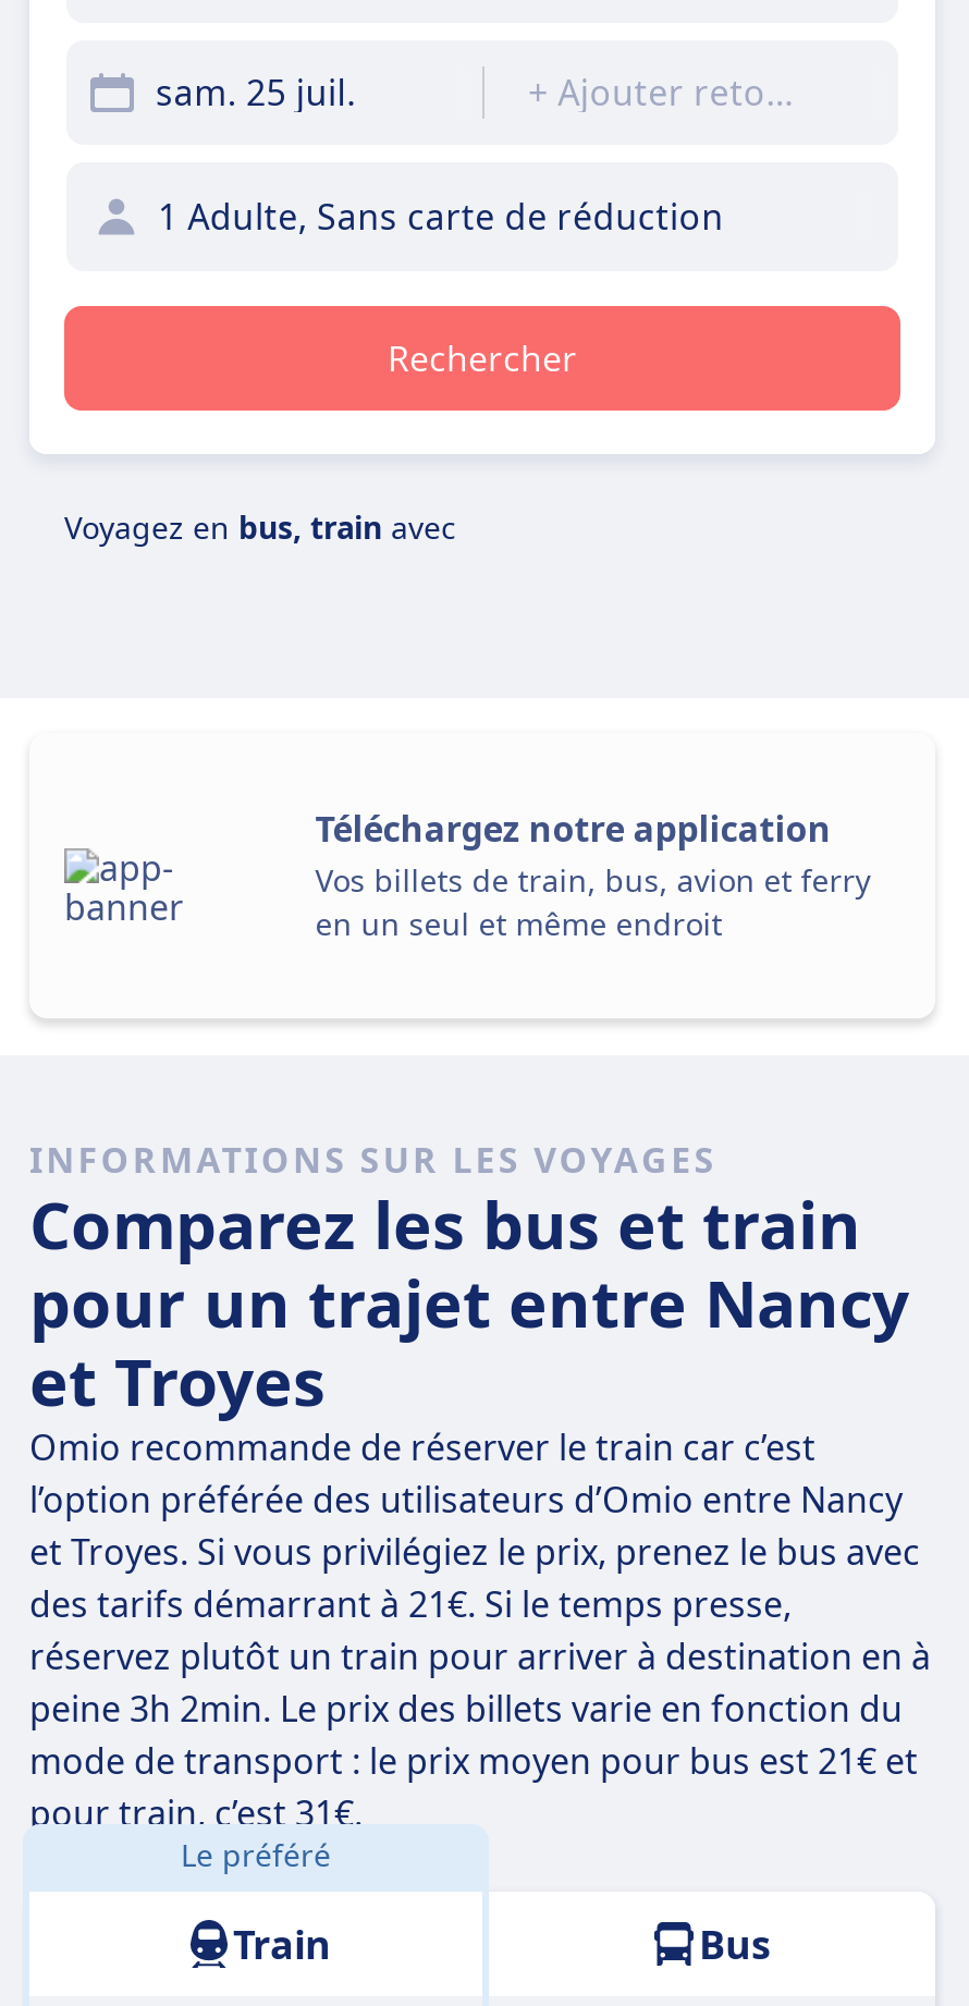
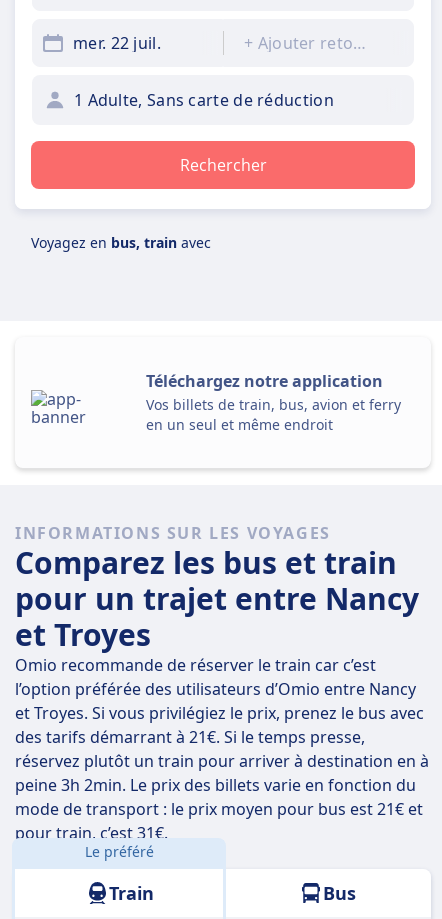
- sam. 25 juil.
+ mer. 22 juil.
